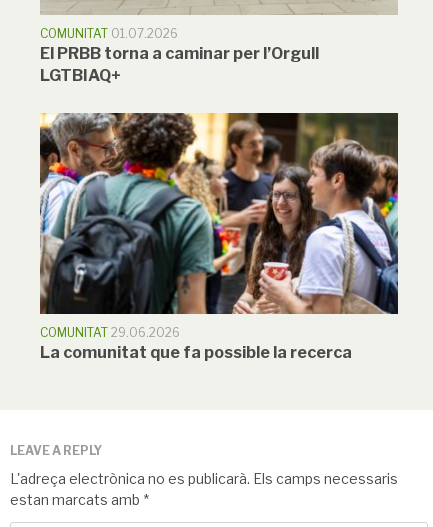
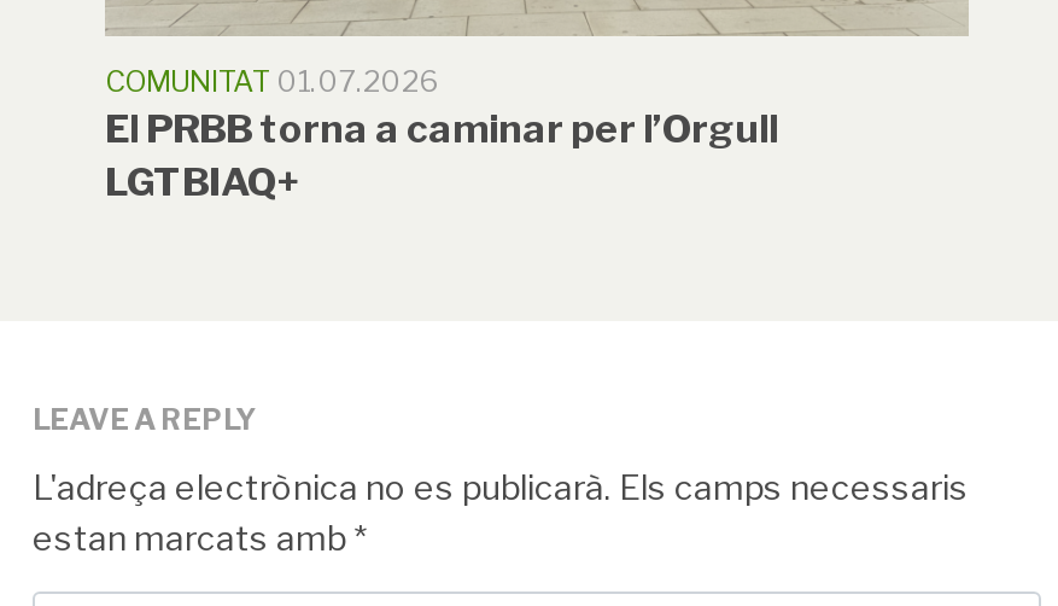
- [image]
- COMUNITAT 29.06.2026
- La comunitat que fa possible la recerca
